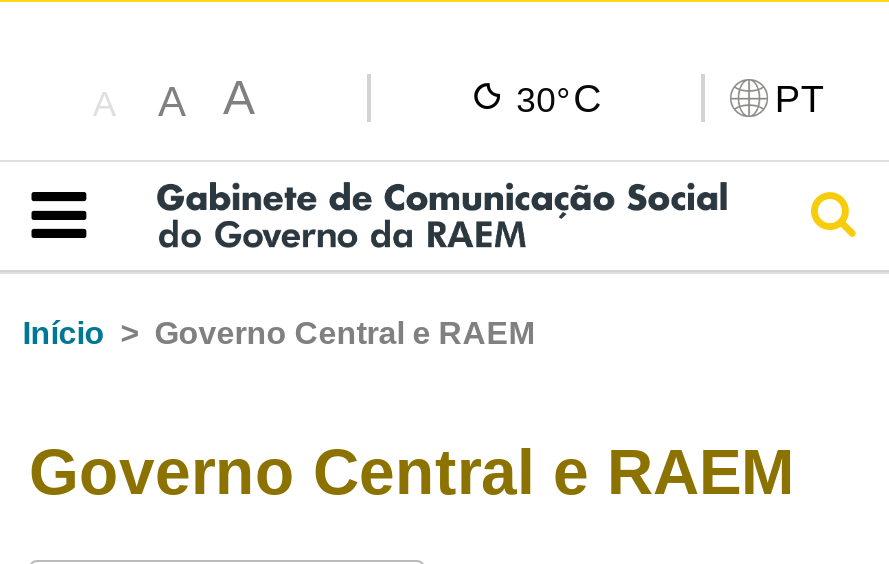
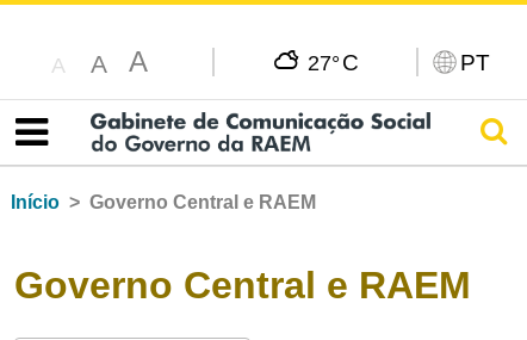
- 30° C
+ 27° C
